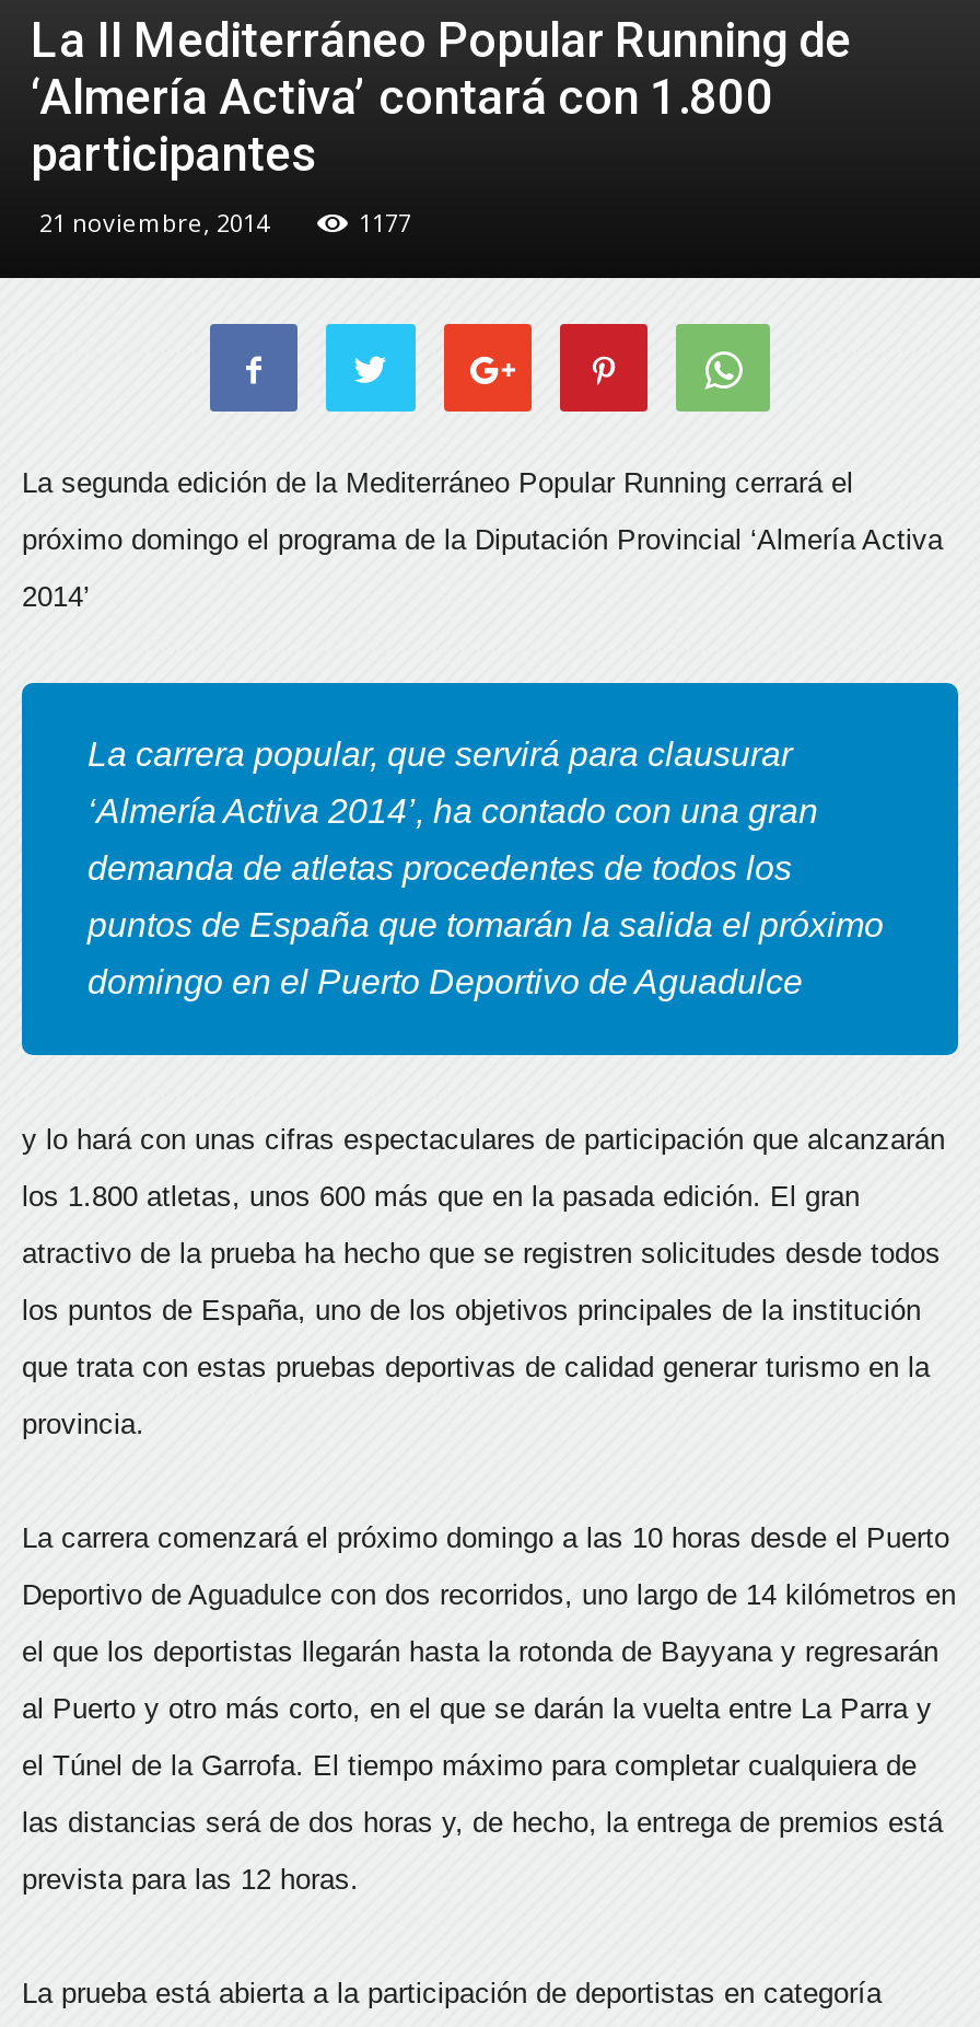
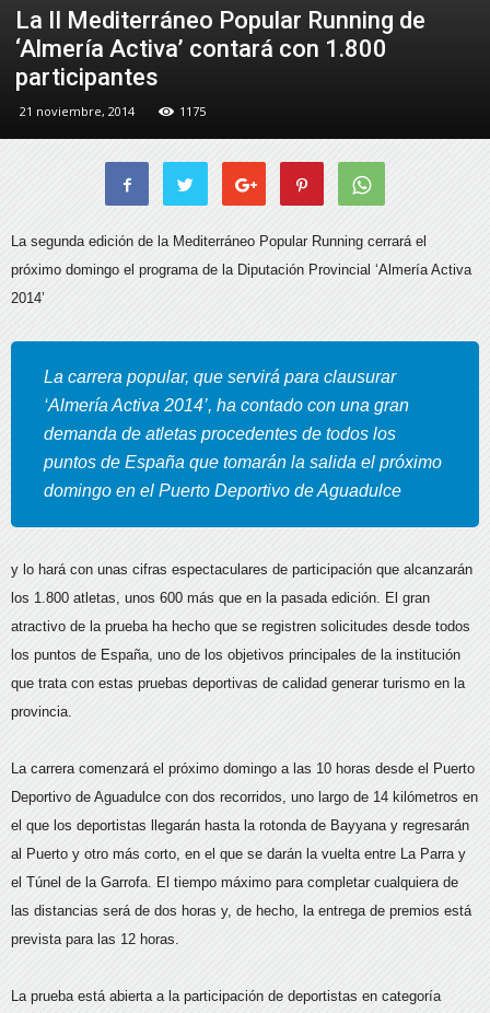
- 1177
+ 1175
